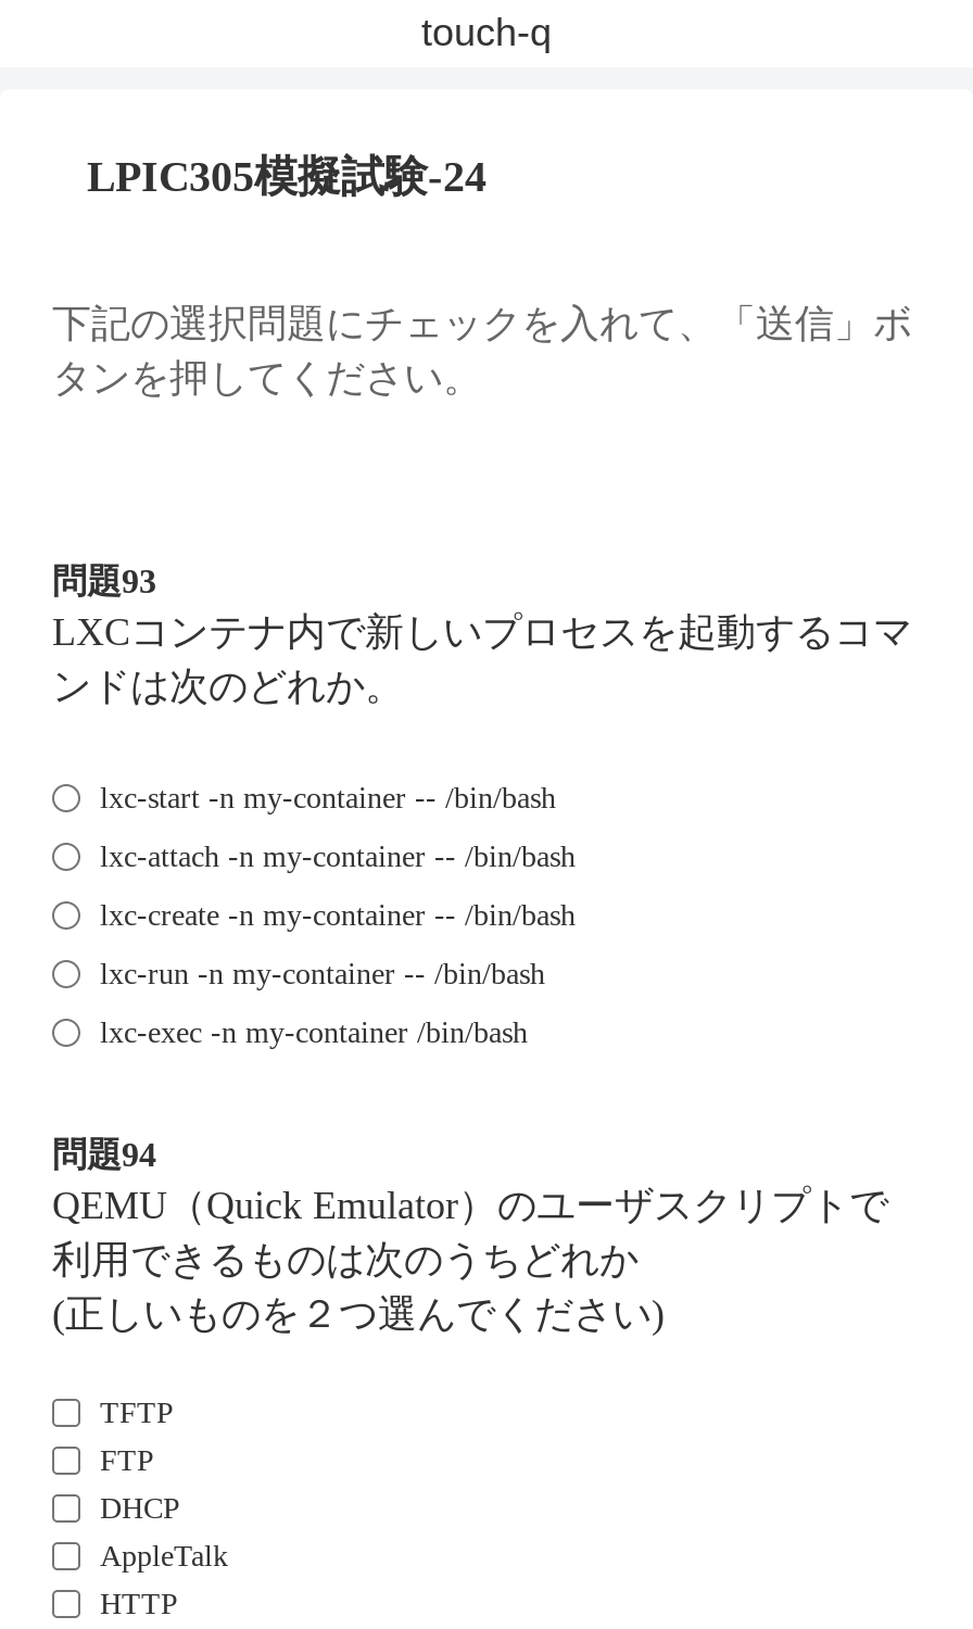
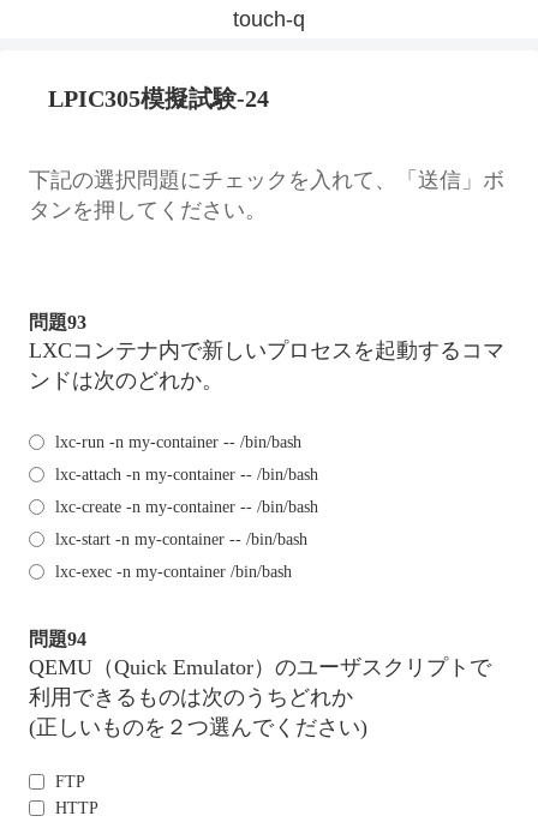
moved down: lxc-start -n my-container -- /bin/bash

moved up: lxc-run -n my-container -- /bin/bash

- TFTP

- DHCP
- AppleTalk
